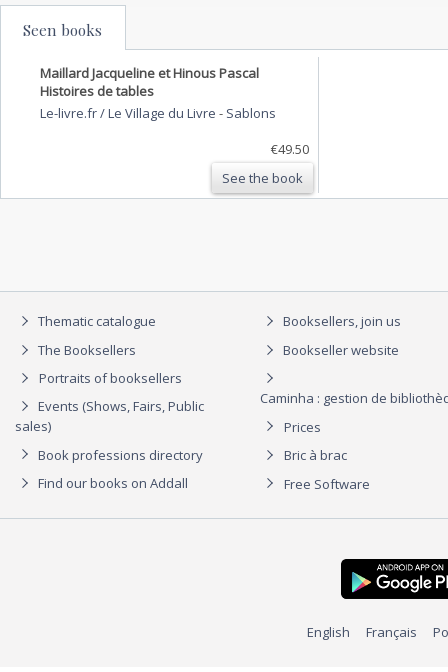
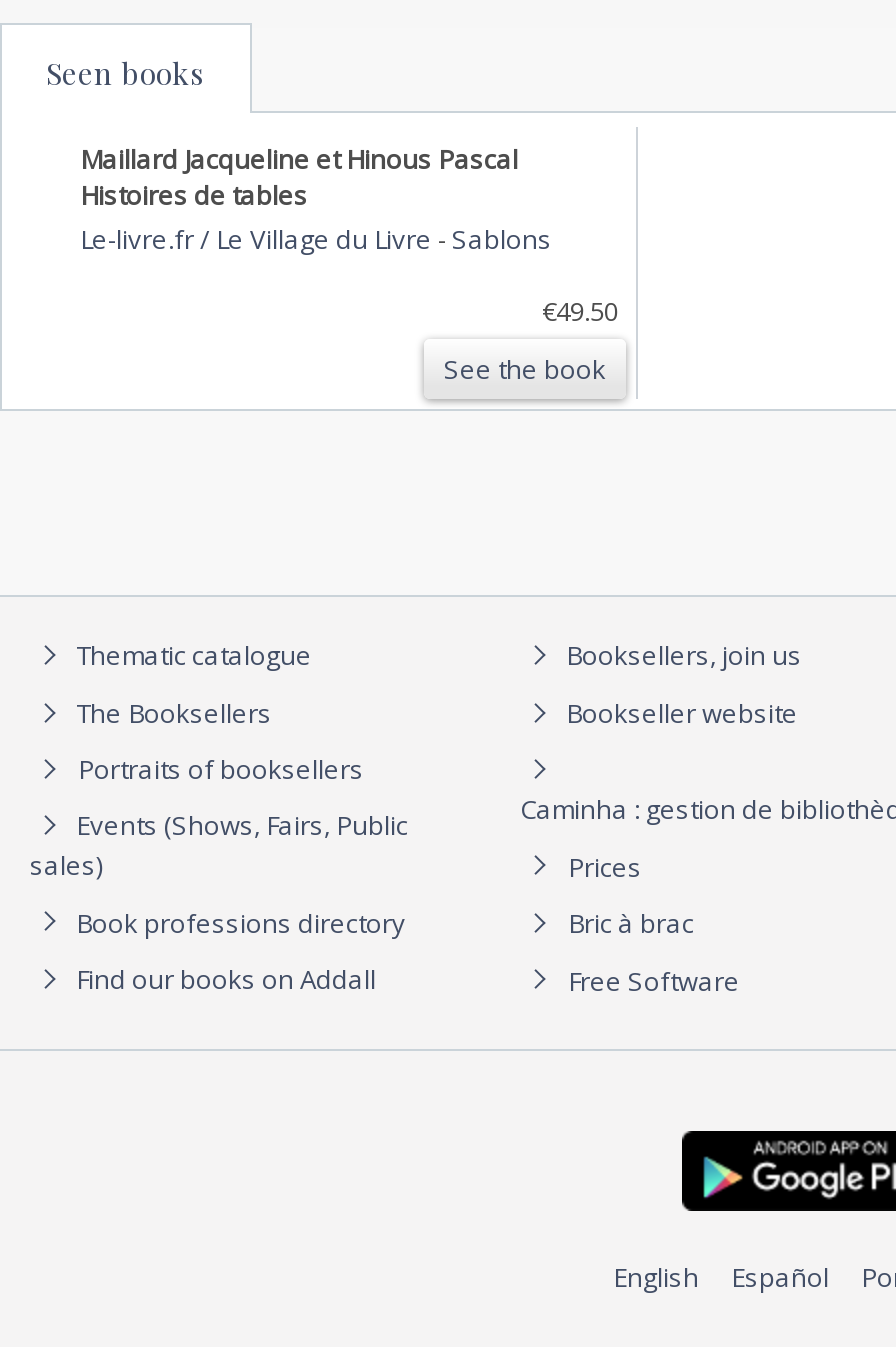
- Français
+ Español
